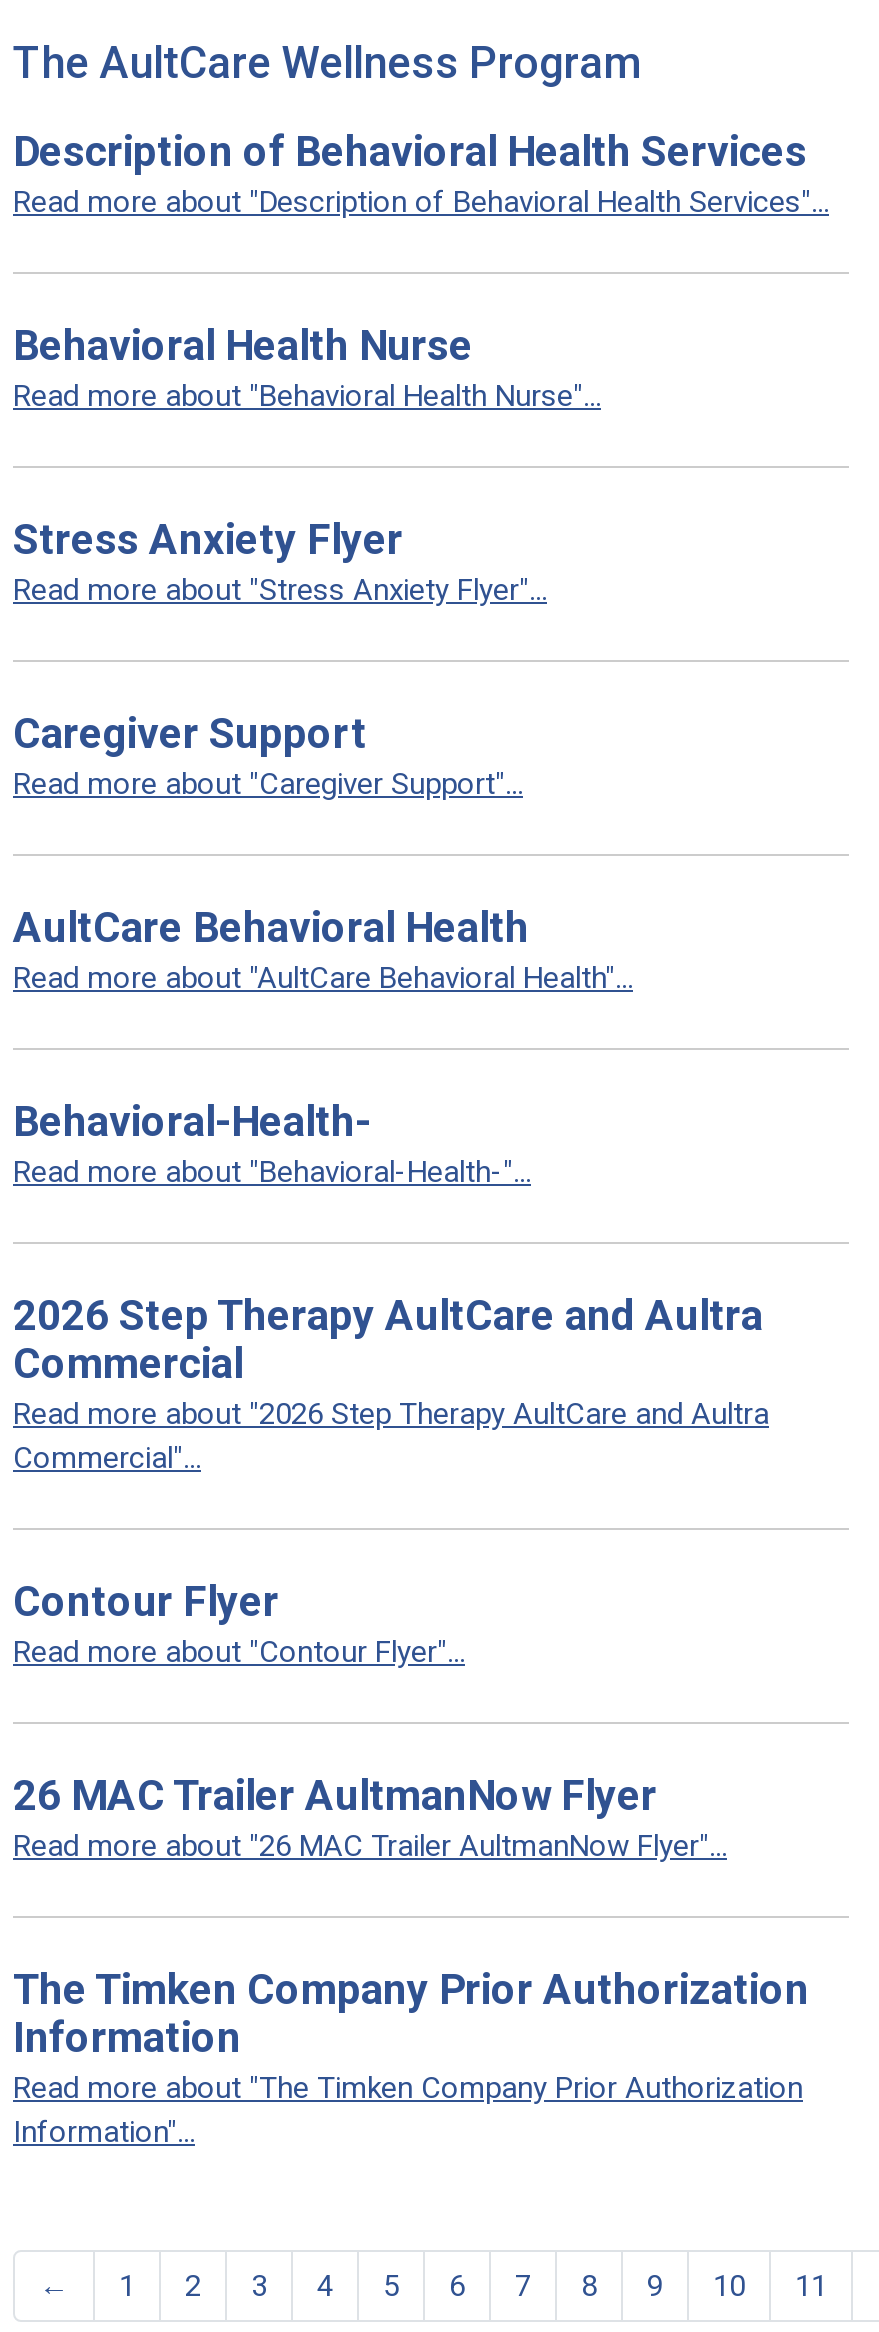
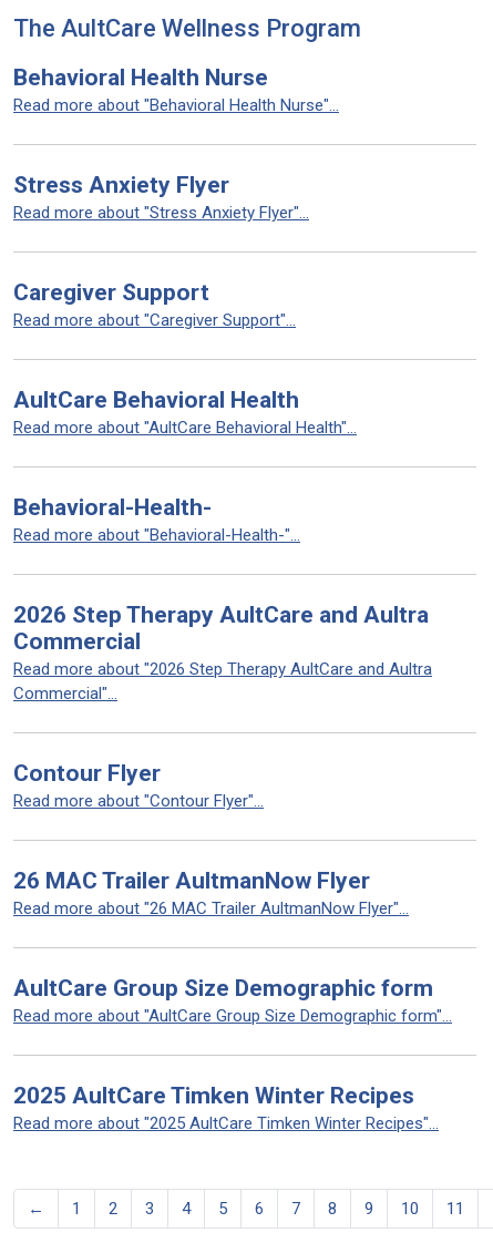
- Description of Behavioral Health Services
- Read more about "Description of Behavioral Health Services"...

moved up: Behavioral Health Nurse | Read more about "Behavioral Health Nurse"... | Stress Anxiety Flyer | ... | 26 MAC Trailer AultmanNow Flyer | Read more about "26 MAC Trailer AultmanNow Flyer"...

- The Timken Company Prior Authorization
- Information
- Read more about "The Timken Company Prior Authorization
- Information"...
+ AultCare Group Size Demographic form
+ Read more about "AultCare Group Size Demographic form"...
+ 2025 AultCare Timken Winter Recipes
+ Read more about "2025 AultCare Timken Winter Recipes"...
